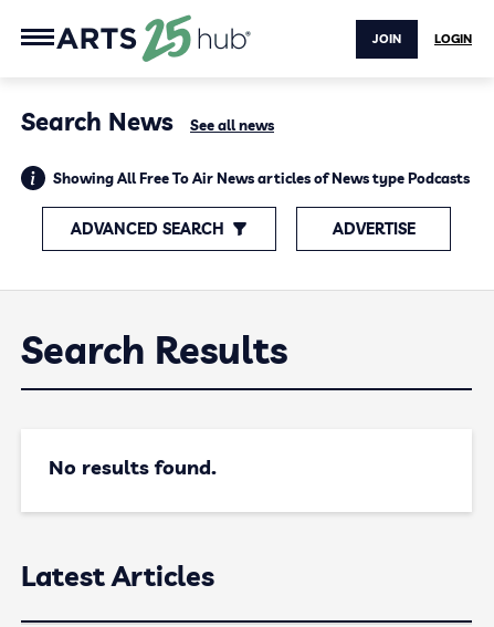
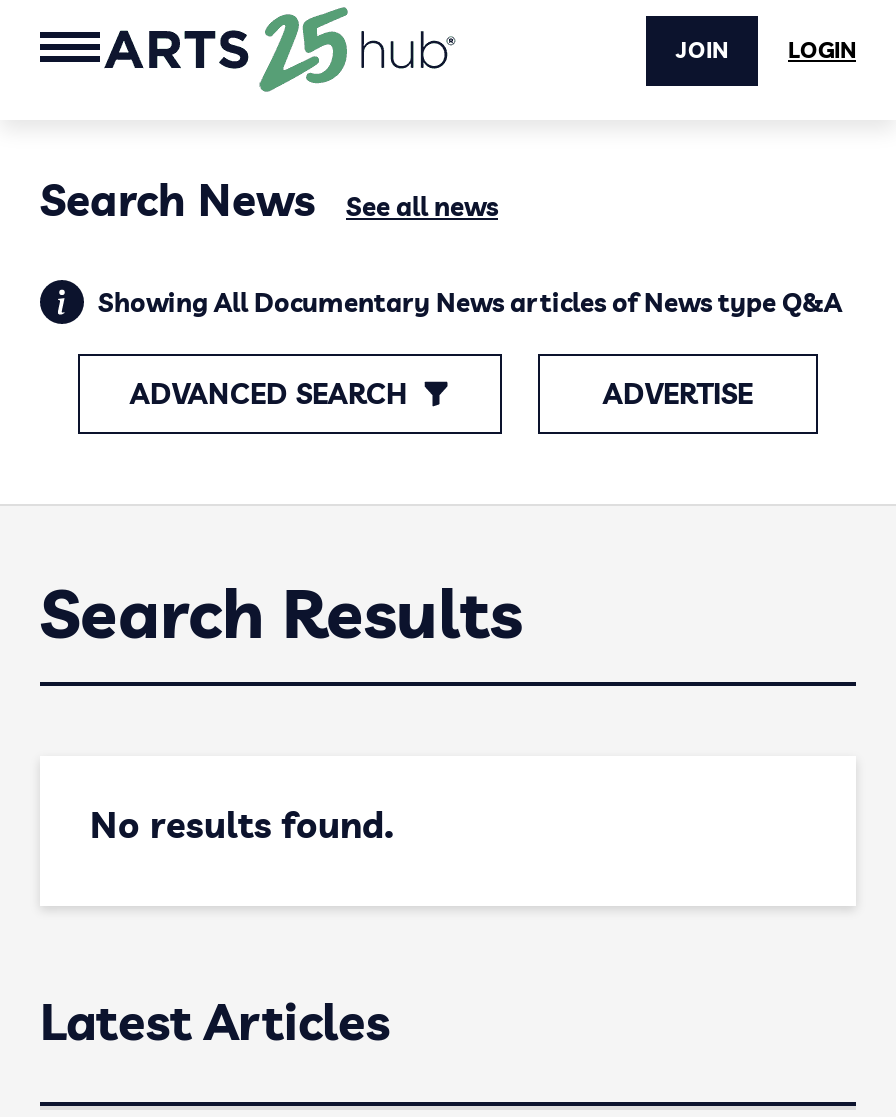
- Showing All Free To Air News articles of News type Podcasts
+ Showing All Documentary News articles of News type Q&A
